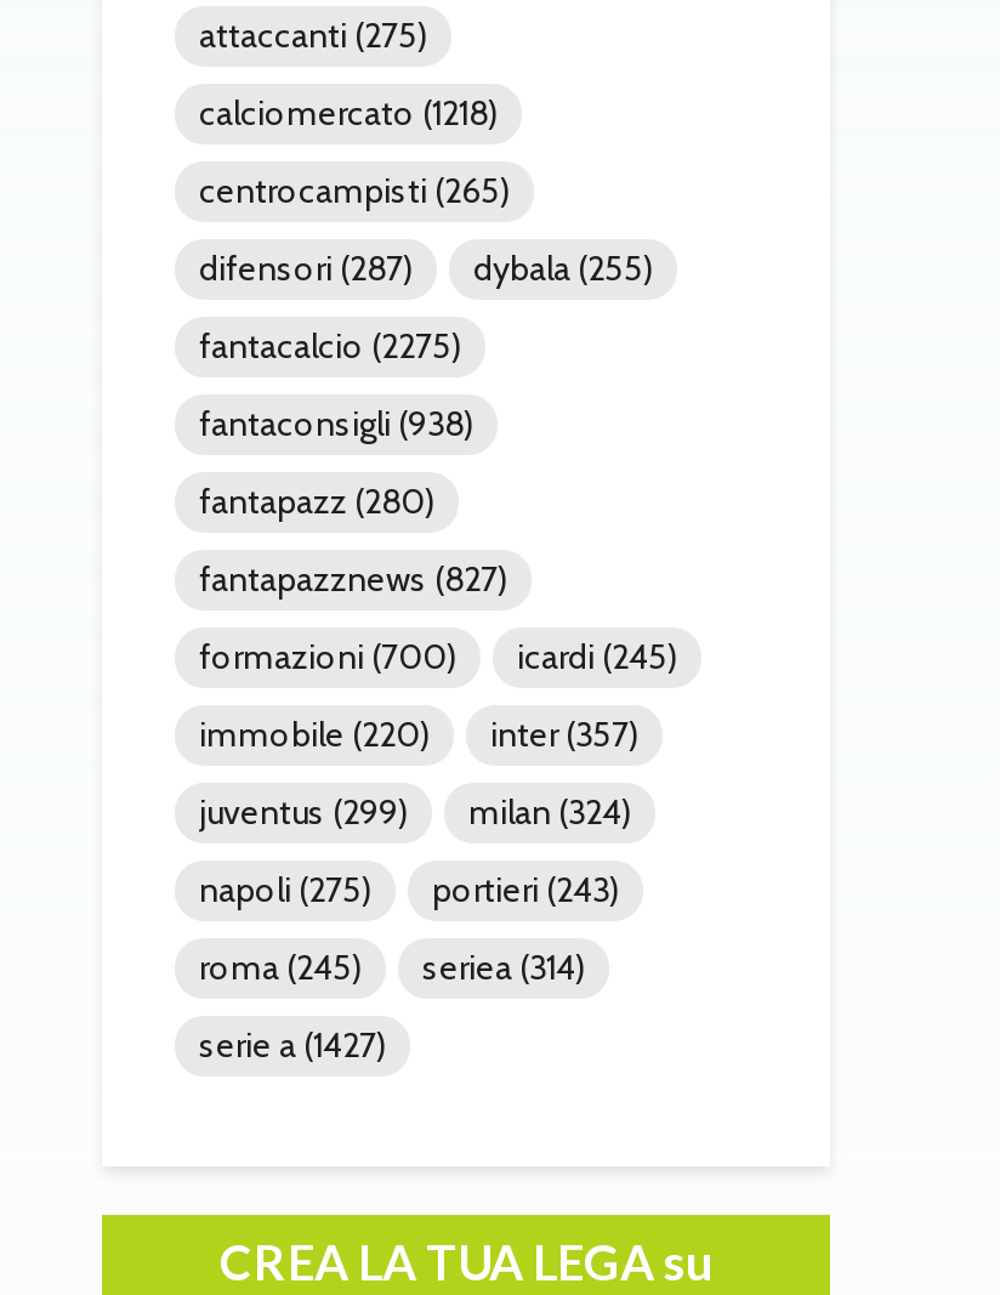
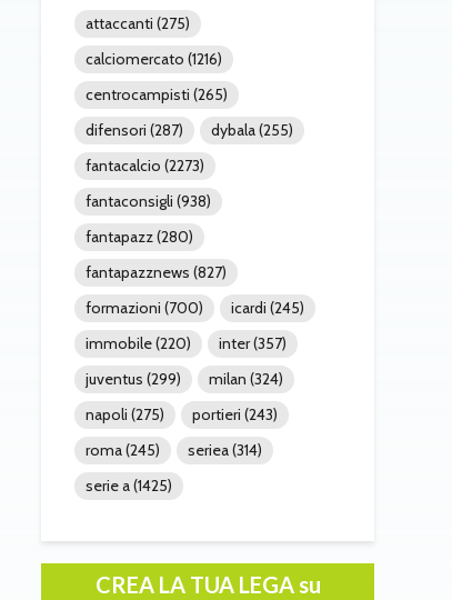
- calciomercato (1218)
+ calciomercato (1216)

- fantacalcio (2275)
+ fantacalcio (2273)

- serie a (1427)
+ serie a (1425)
